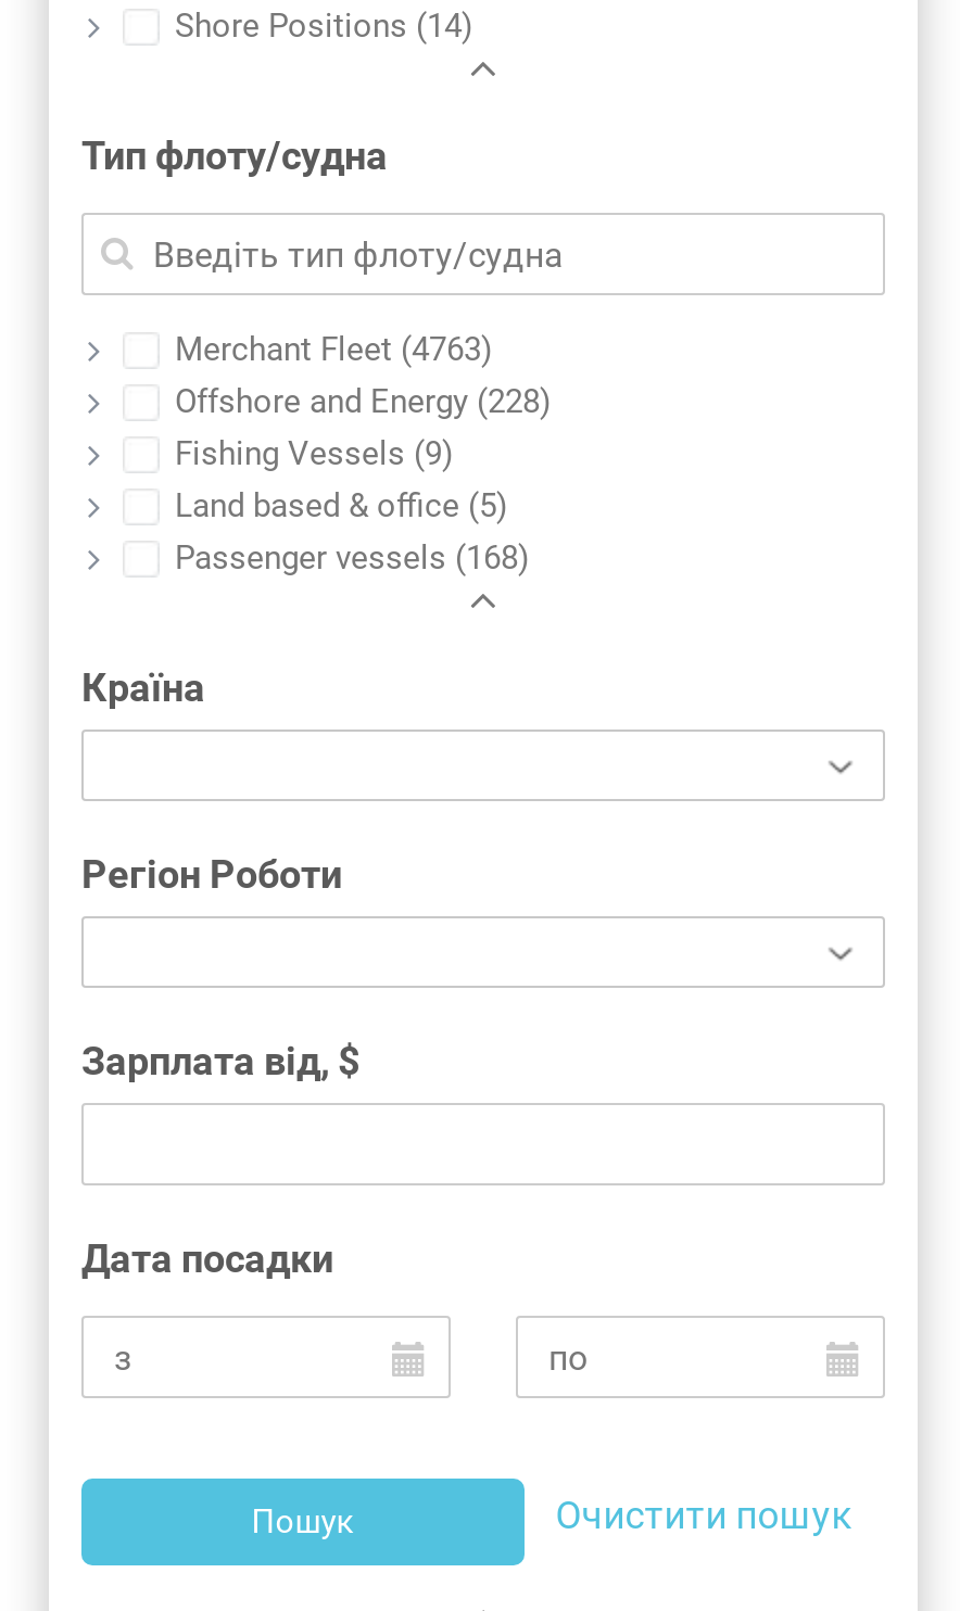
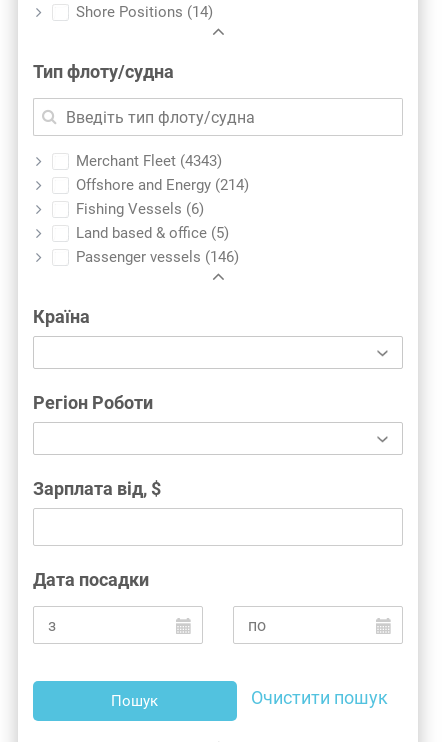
- Merchant Fleet (4763)
+ Merchant Fleet (4343)

- Offshore and Energy (228)
+ Offshore and Energy (214)

- Fishing Vessels (9)
+ Fishing Vessels (6)

- Passenger vessels (168)
+ Passenger vessels (146)
